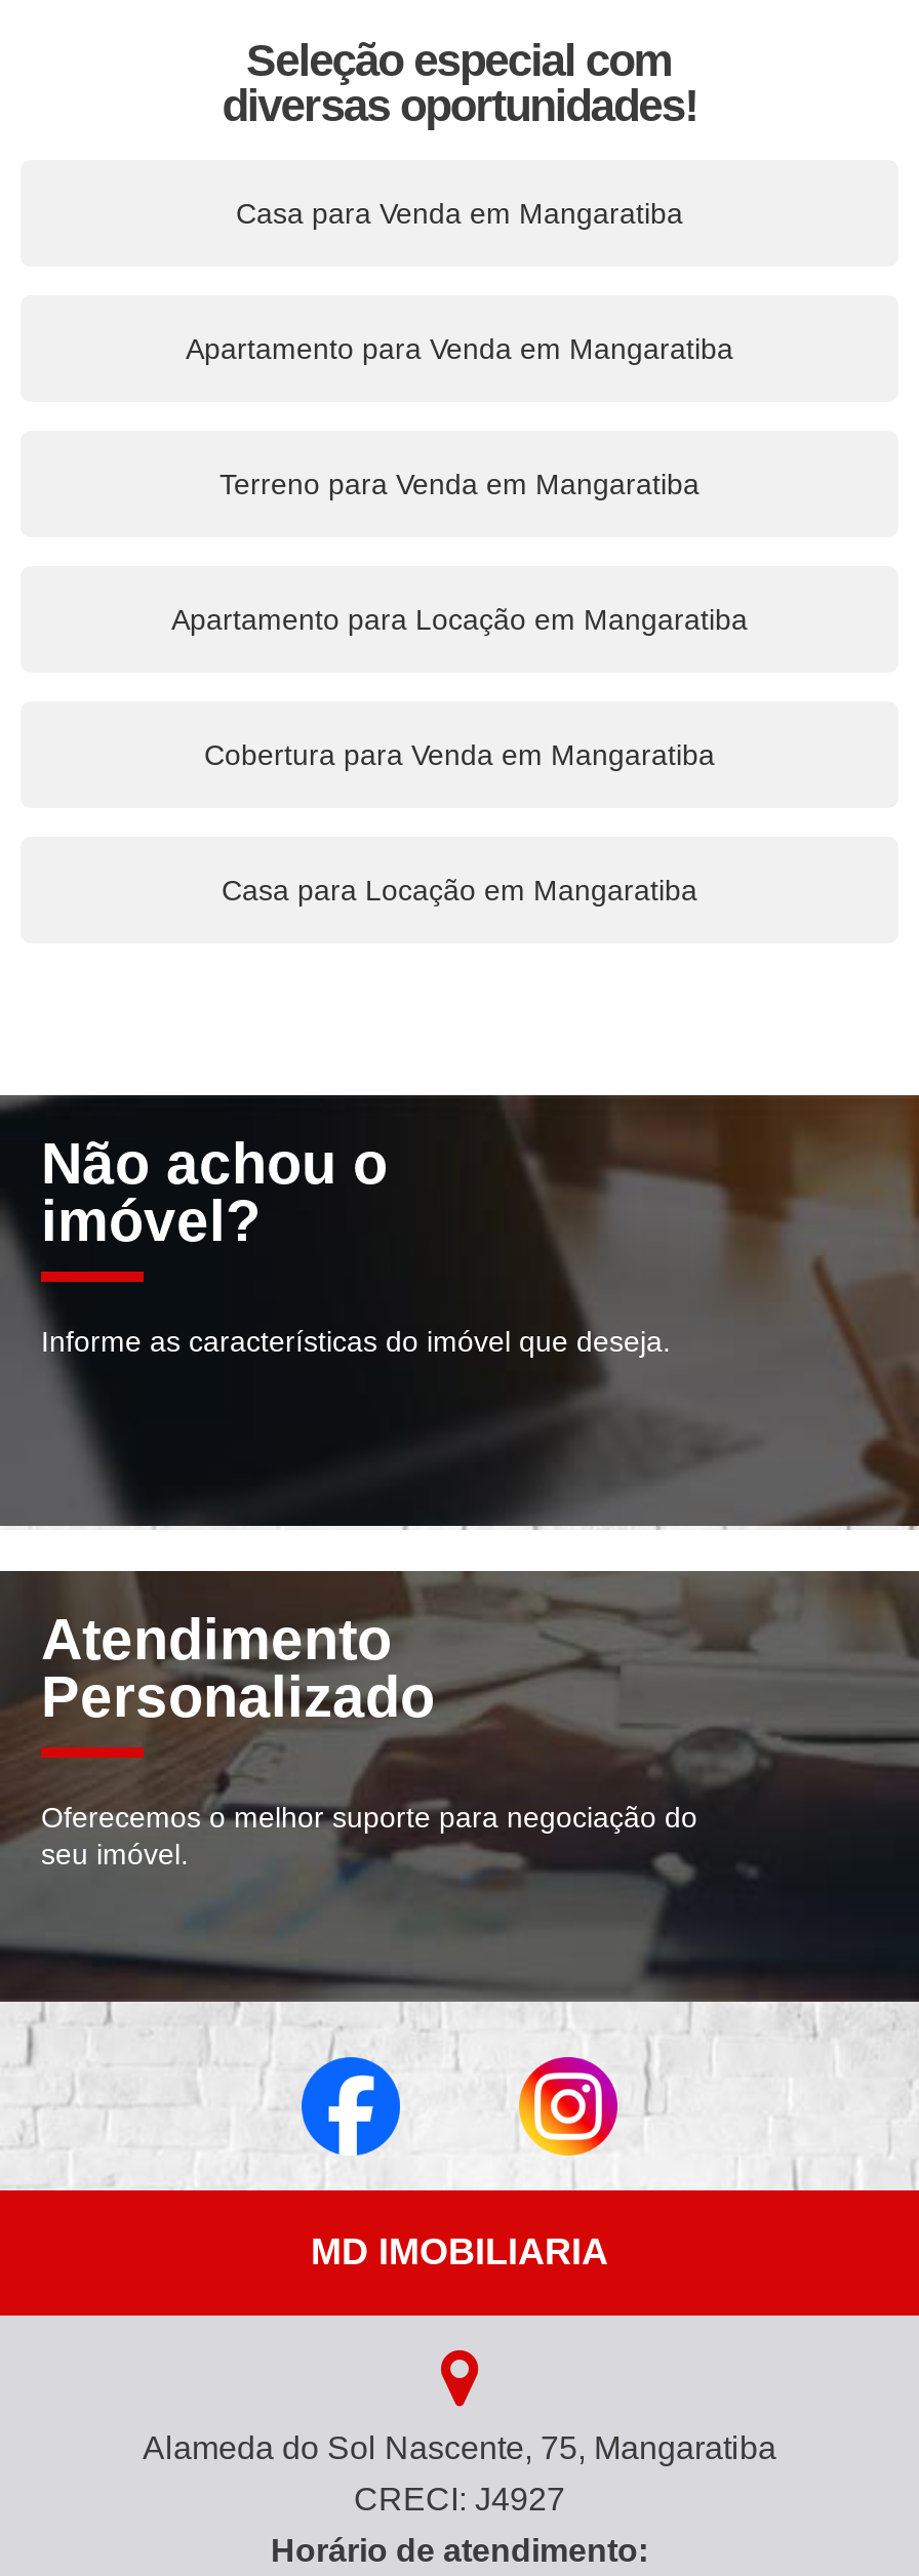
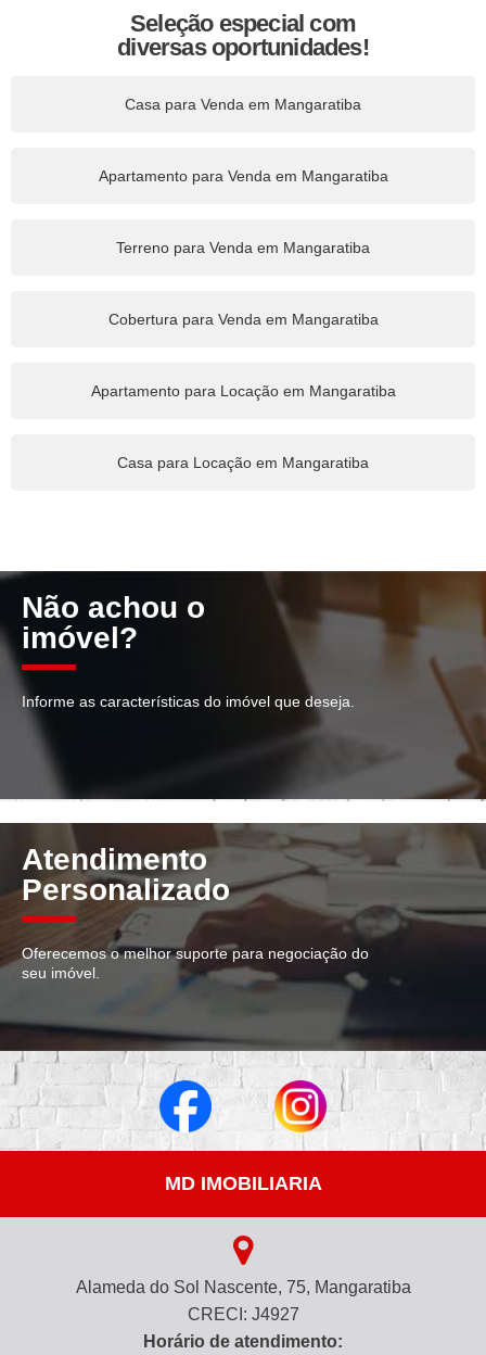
moved down: Apartamento para Locação em Mangaratiba

moved up: Cobertura para Venda em Mangaratiba
